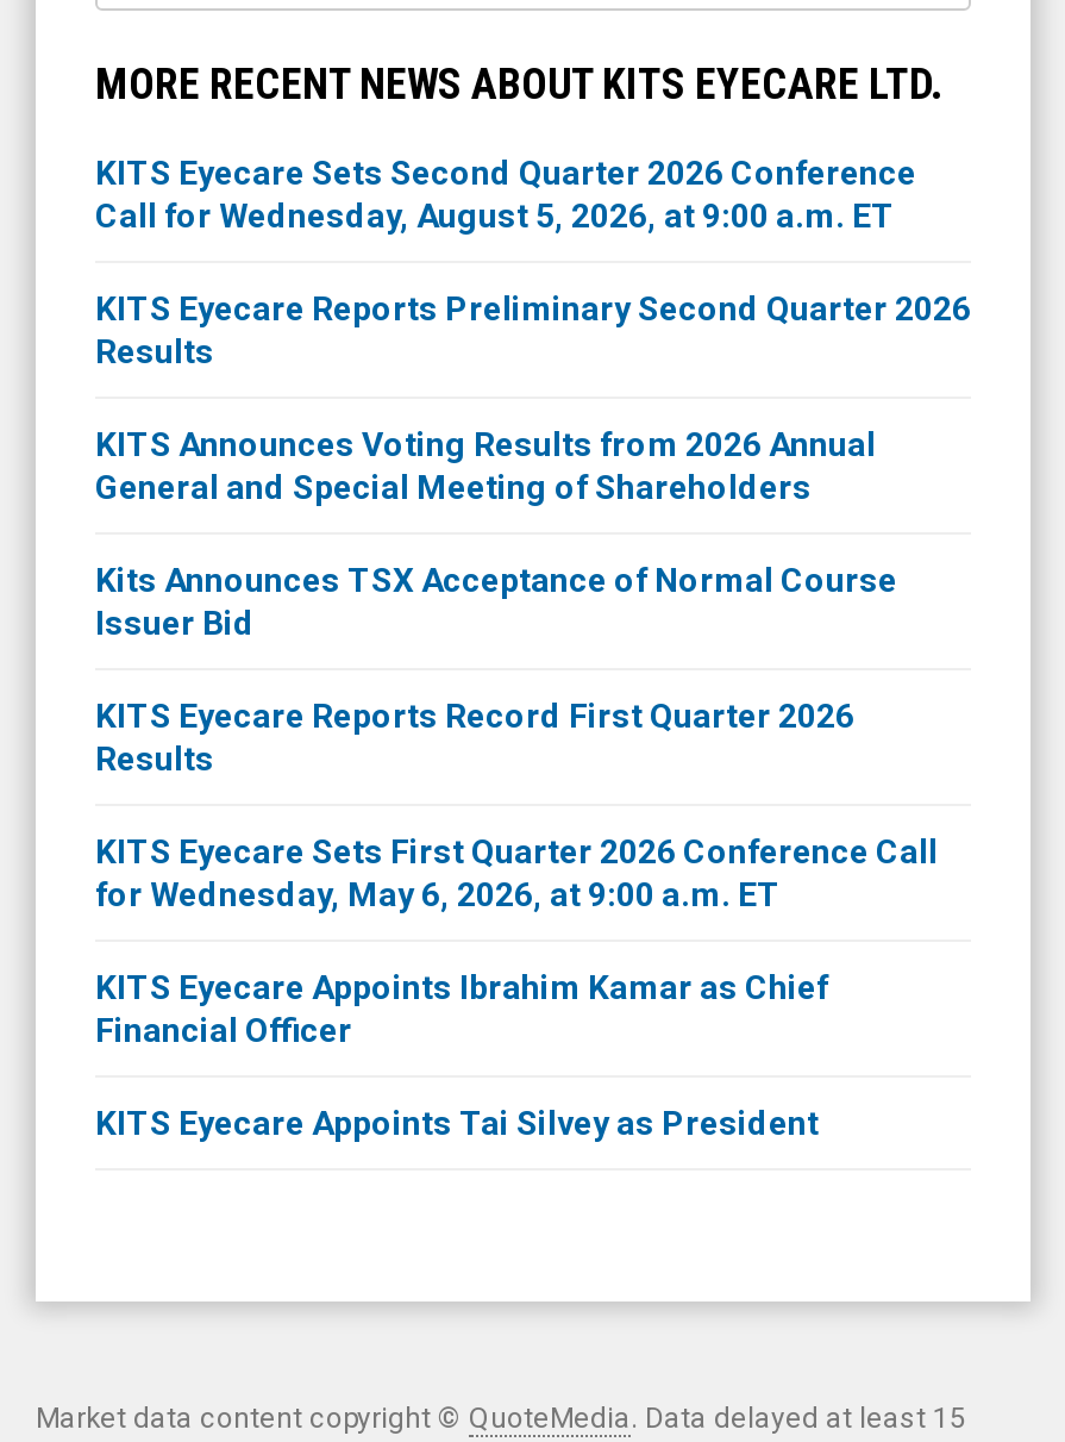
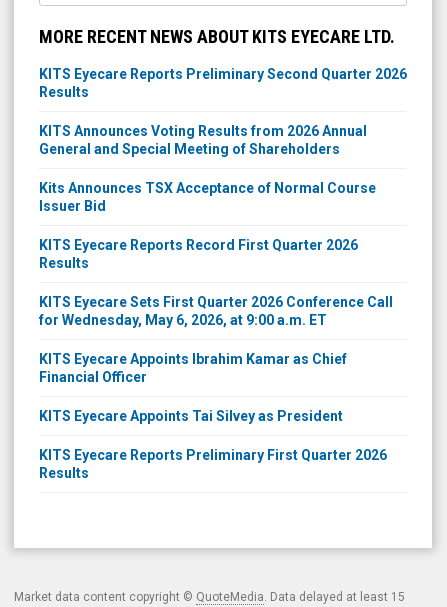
- KITS Eyecare Sets Second Quarter 2026 Conference
- Call for Wednesday, August 5, 2026, at 9:00 a.m. ET

moved up: KITS Eyecare Reports Preliminary Second Quarter 2026 | Results | KITS Announces Voting Results from 2026 Annual | ... | Financial Officer | KITS Eyecare Appoints Tai Silvey as President

+ KITS Eyecare Reports Preliminary First Quarter 2026
+ Results
